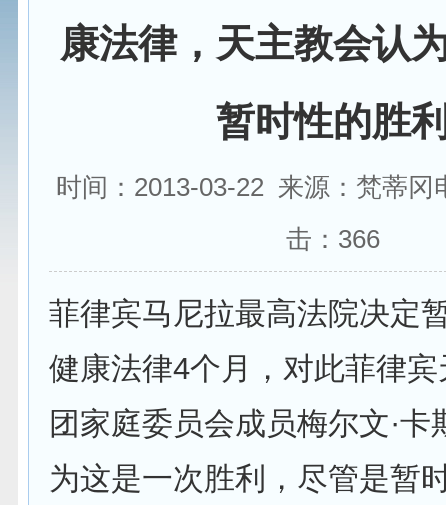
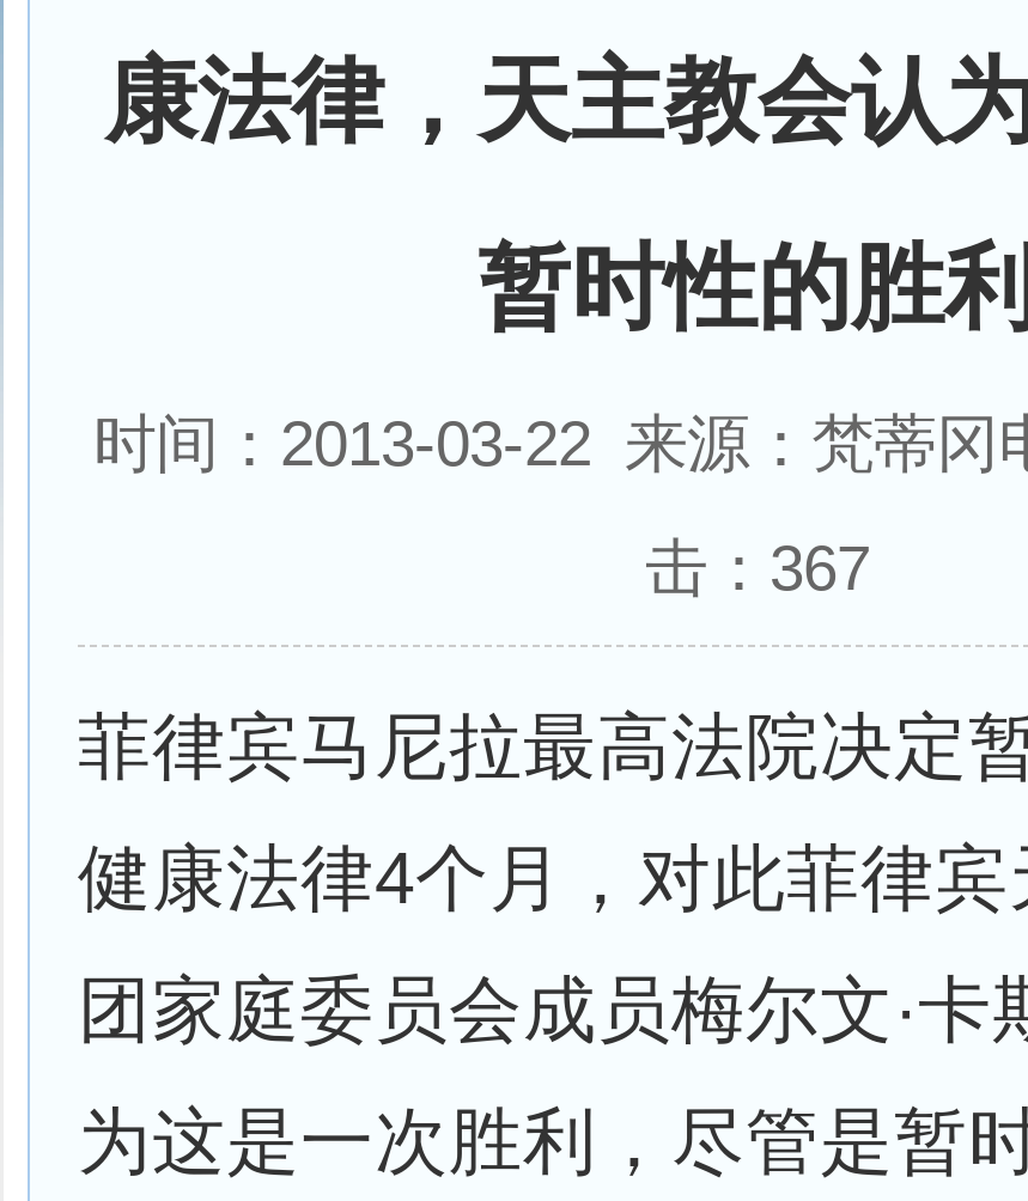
- 击：366
+ 击：367
